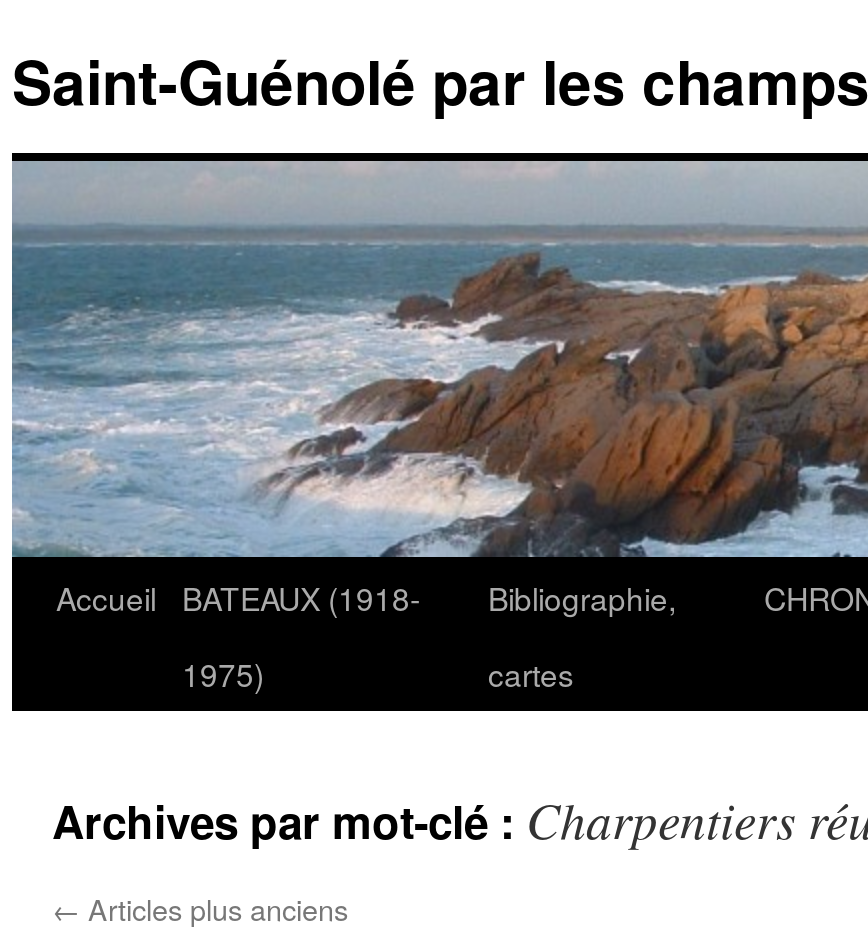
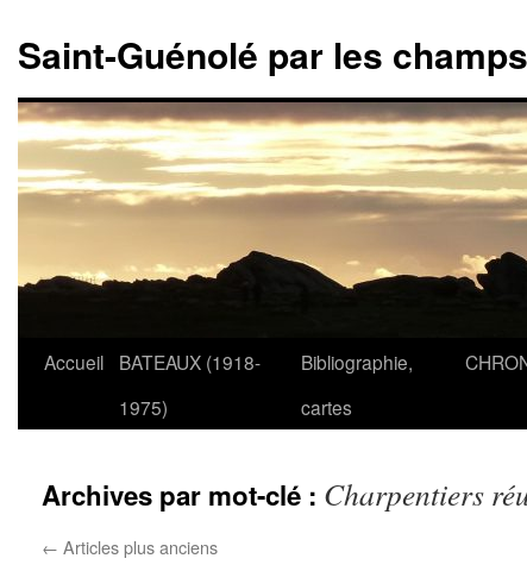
- [image]
+ [image]
